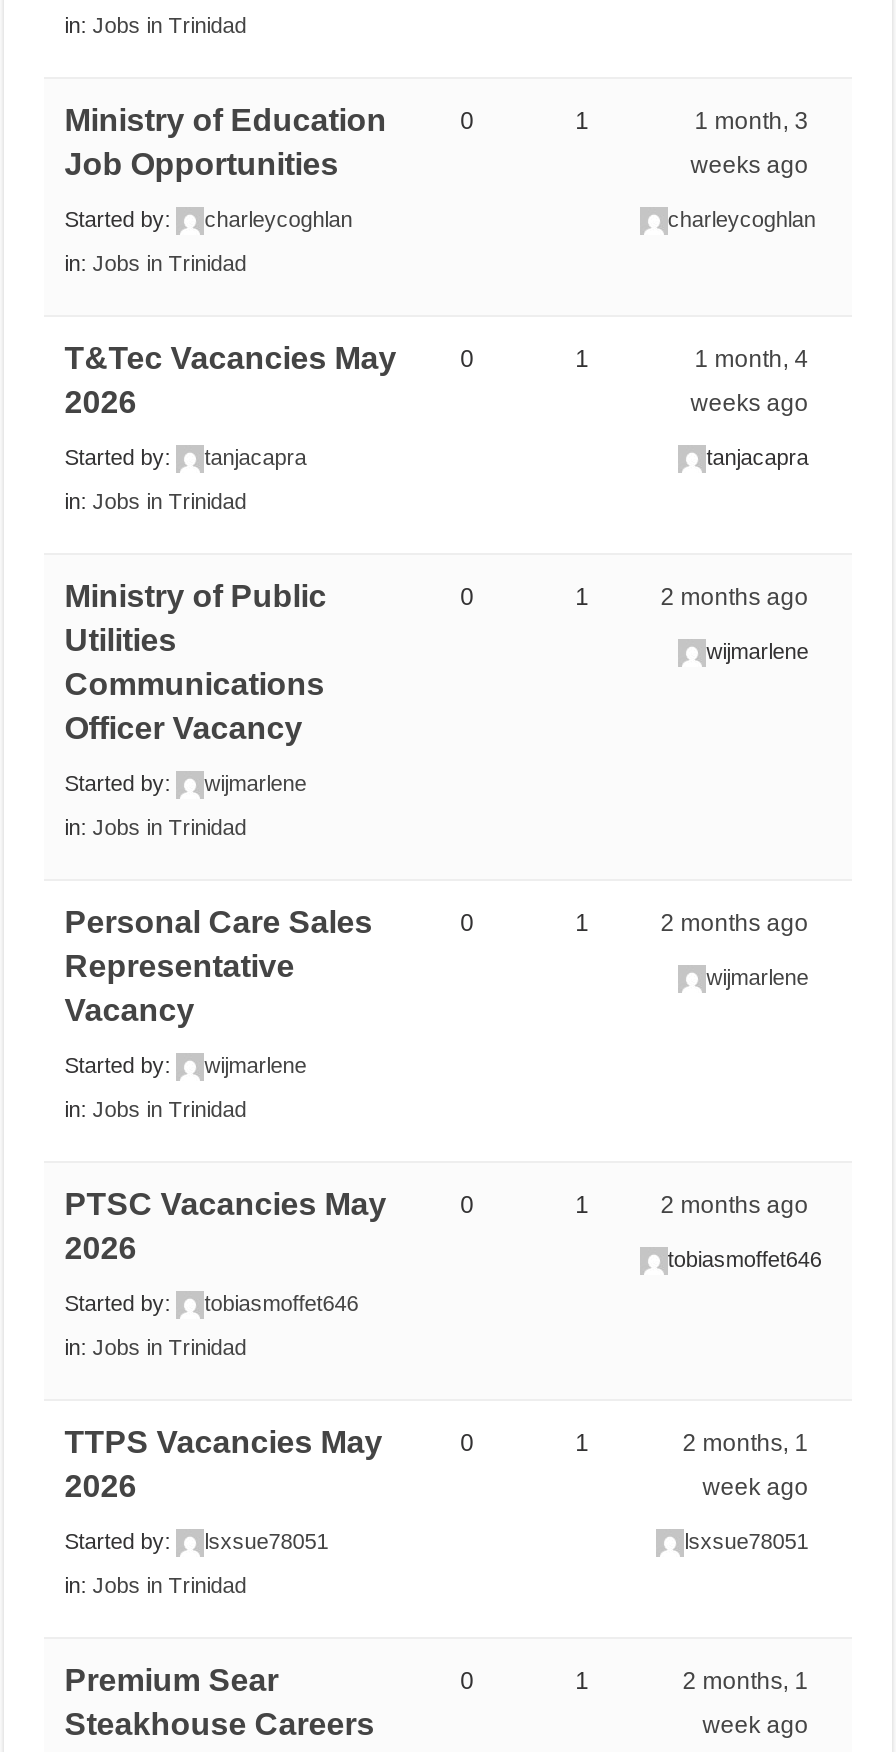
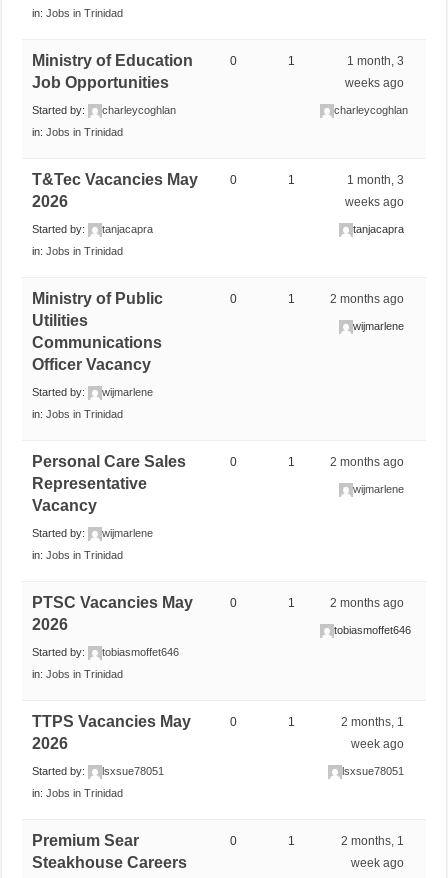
- 1 month, 4
+ 1 month, 3
